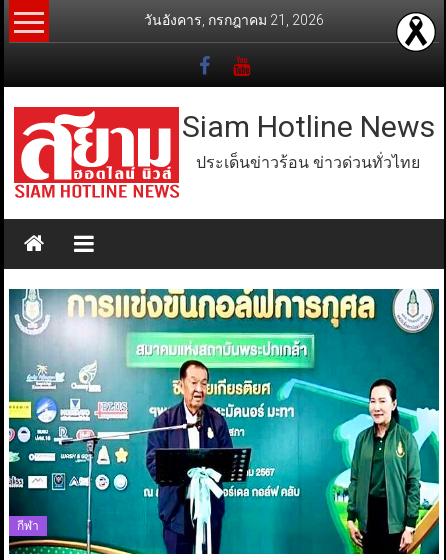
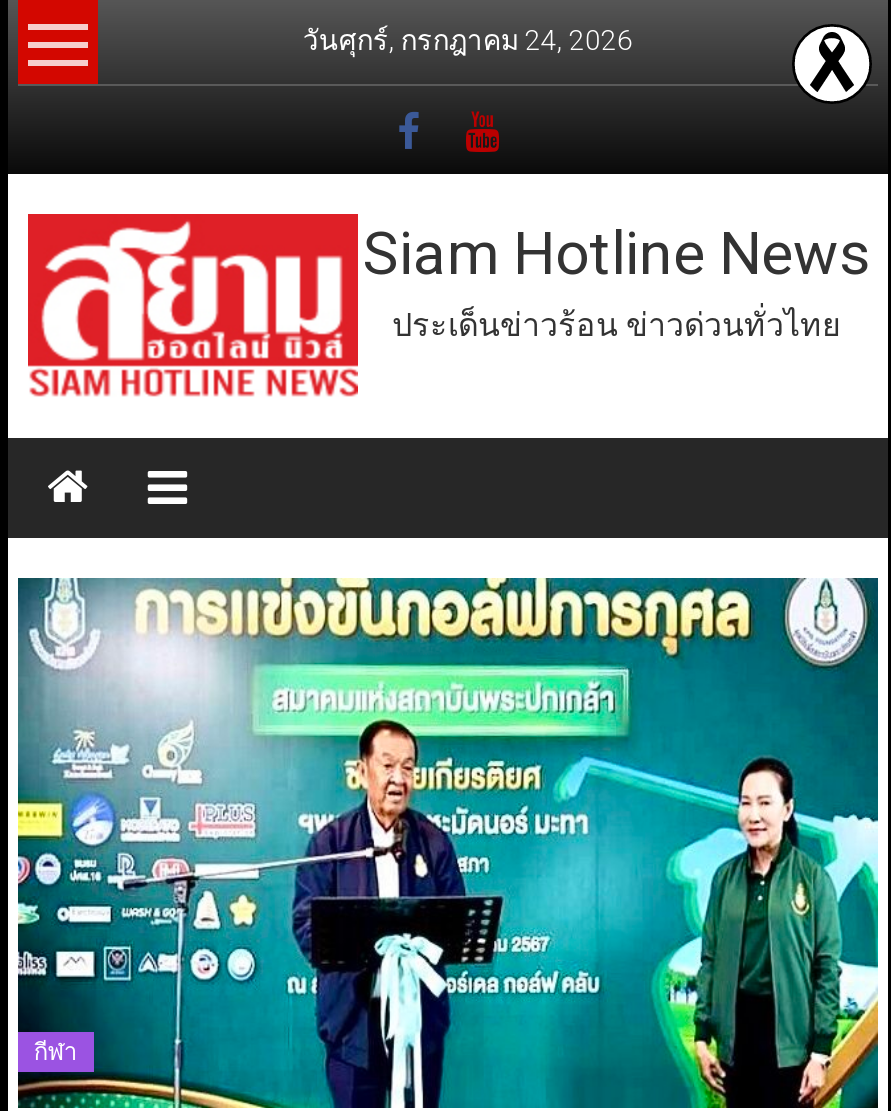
- วันอังคาร, กรกฎาคม 21, 2026
+ วันศุกร์, กรกฎาคม 24, 2026
